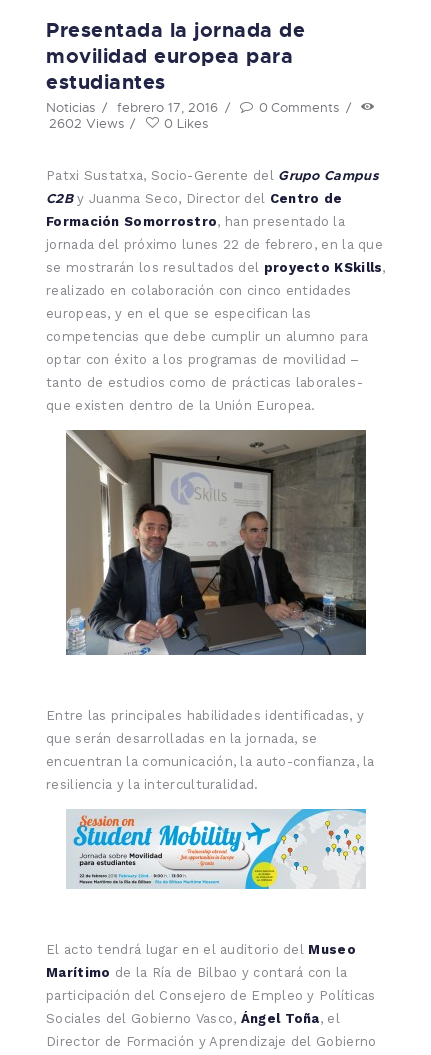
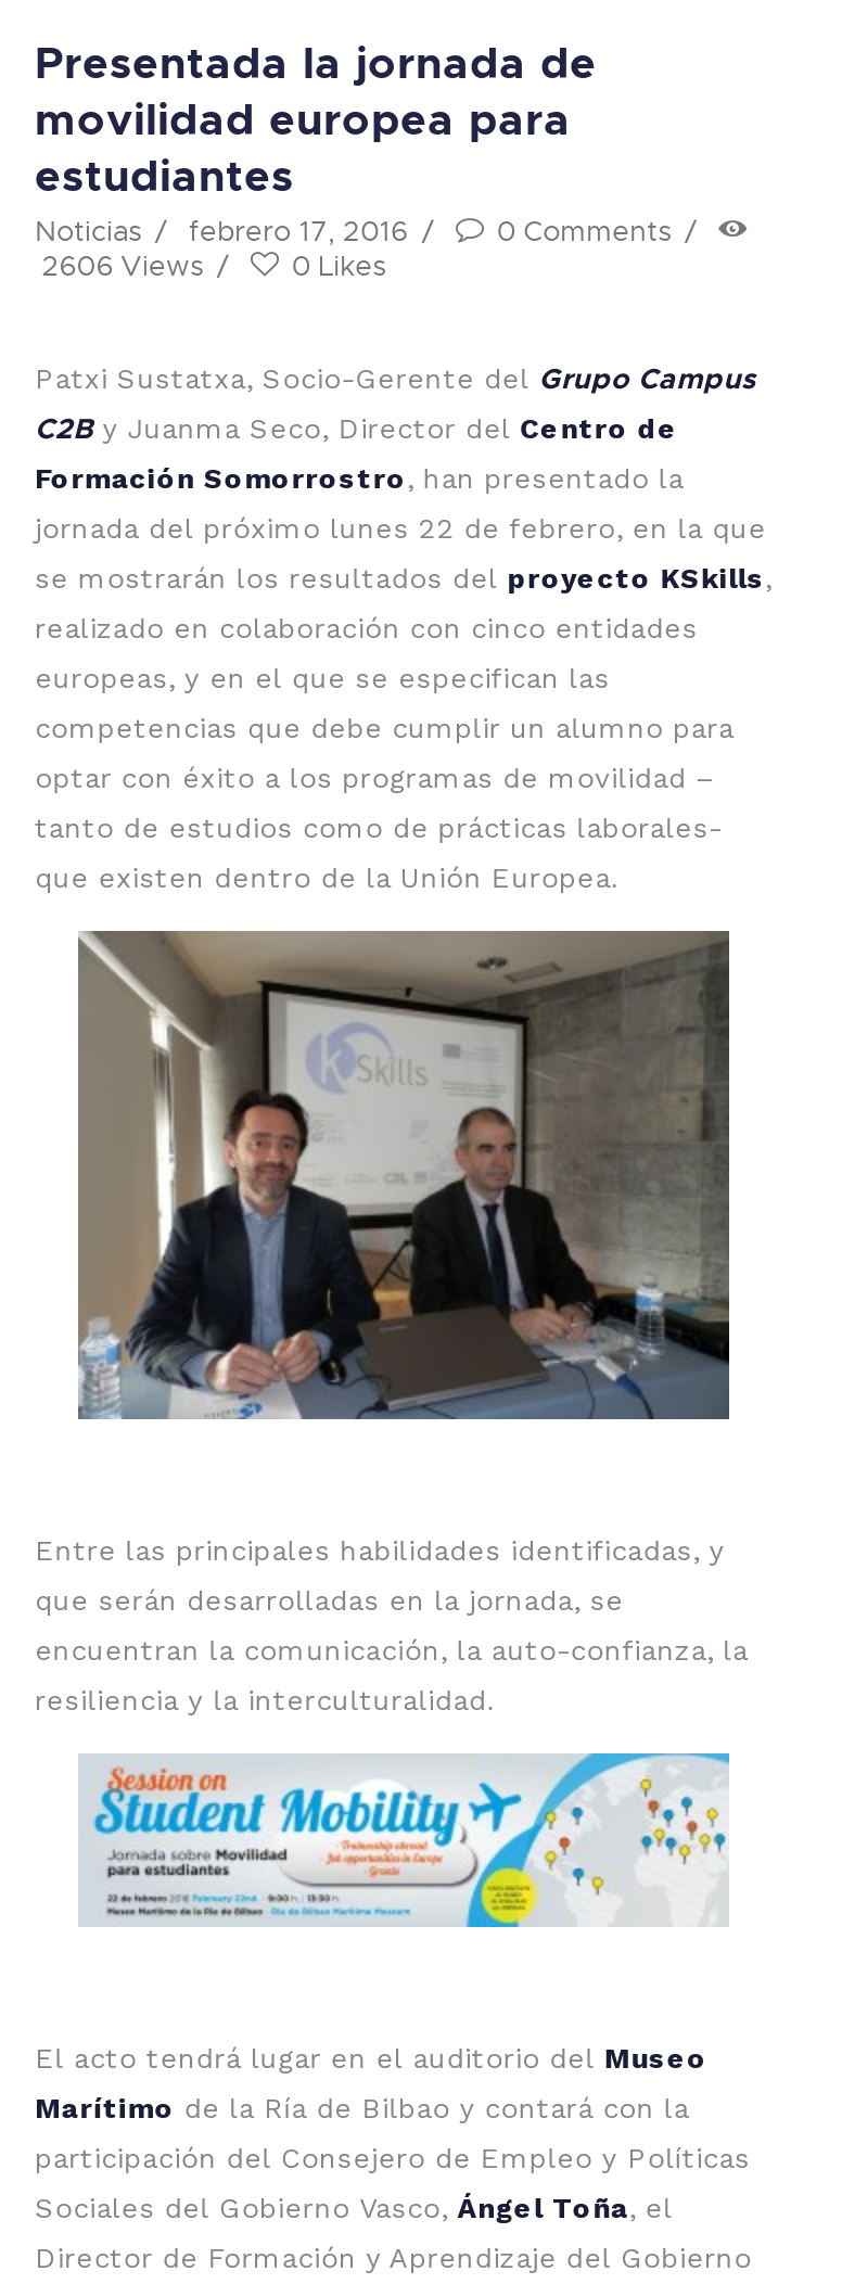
- 2602 Views
+ 2606 Views
